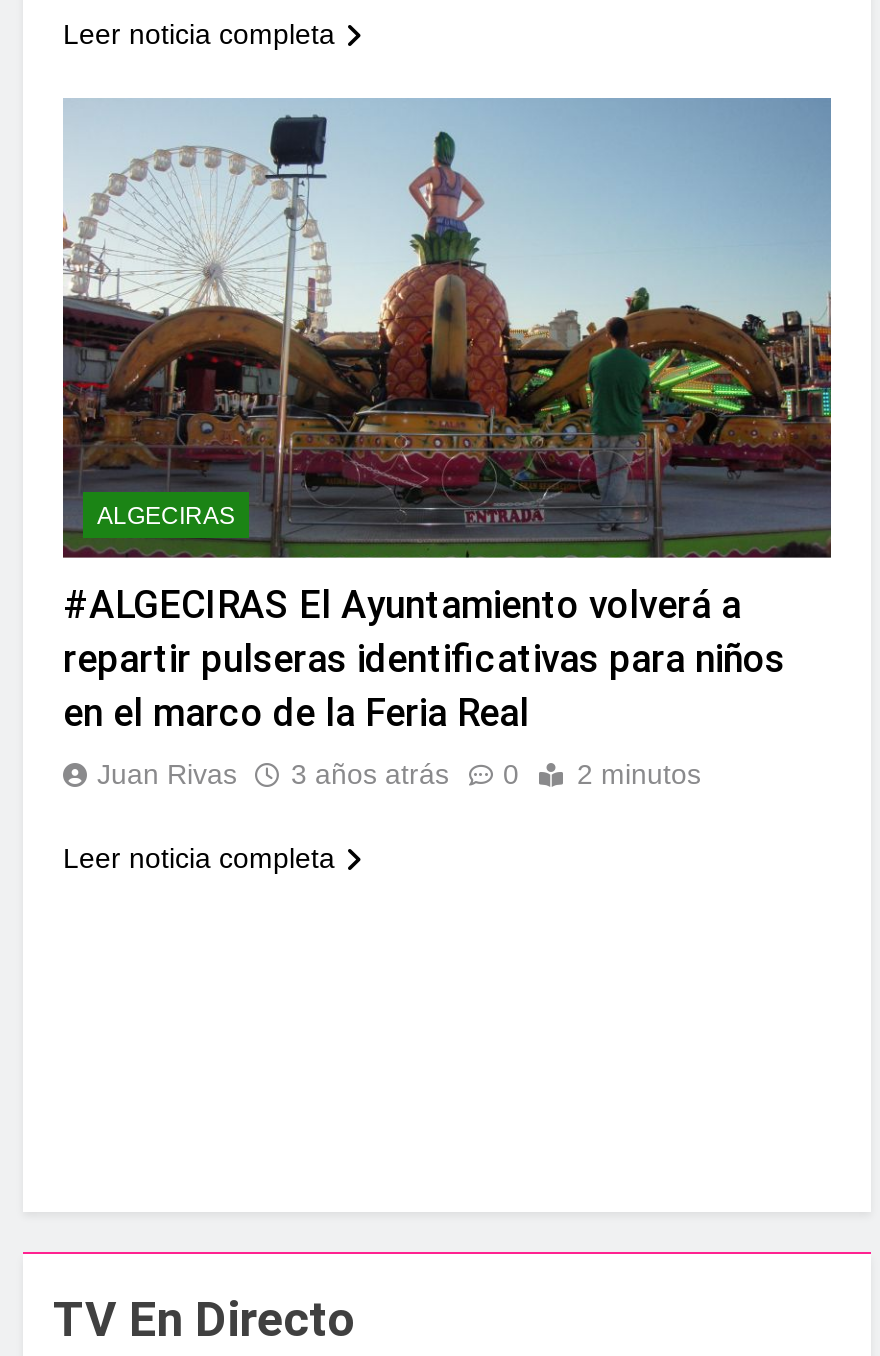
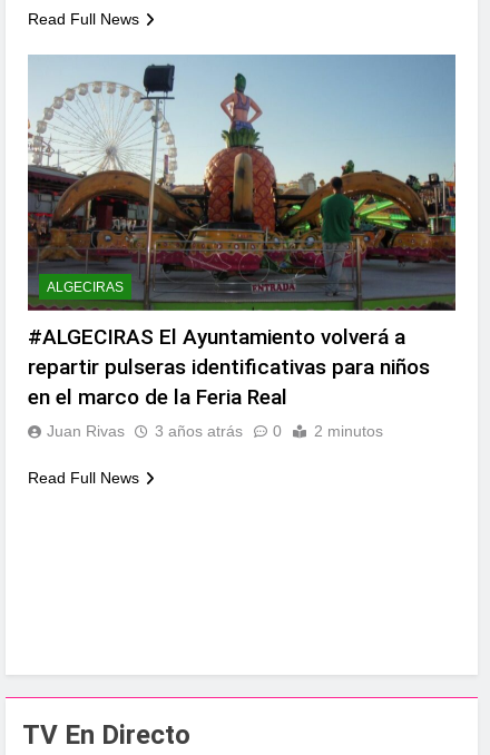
- Leer noticia completa
+ Read Full News

- Leer noticia completa
+ Read Full News
